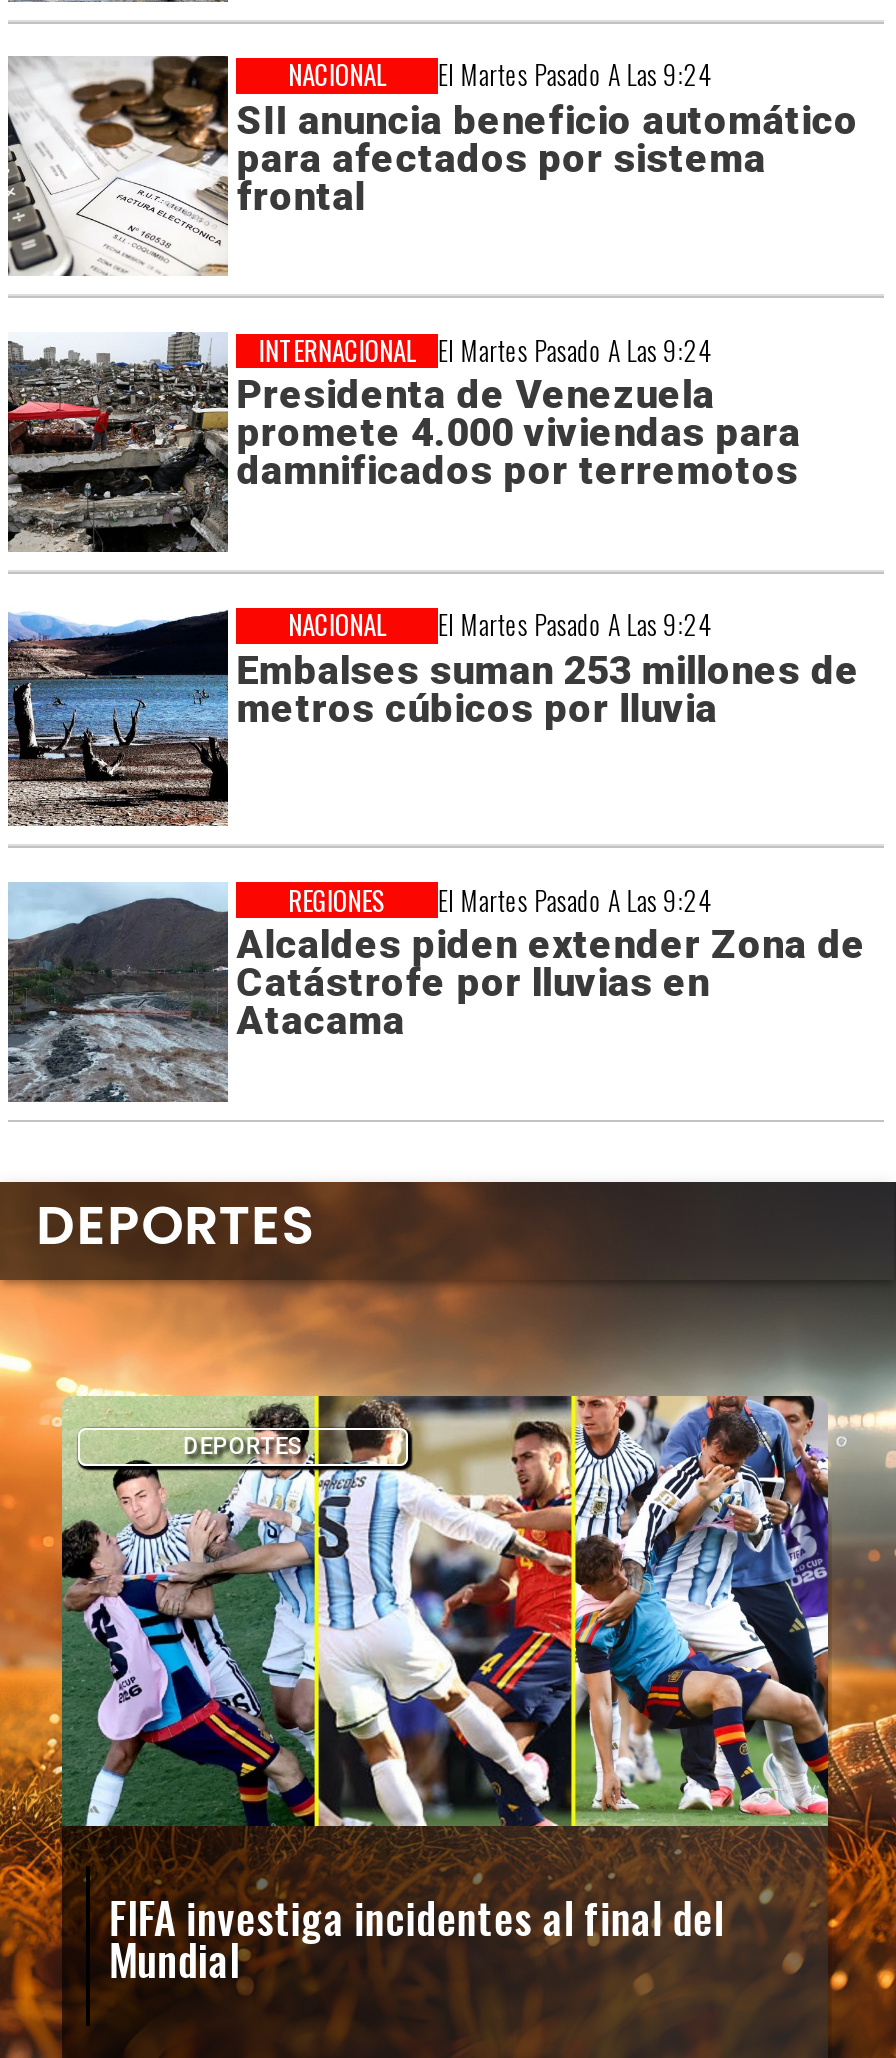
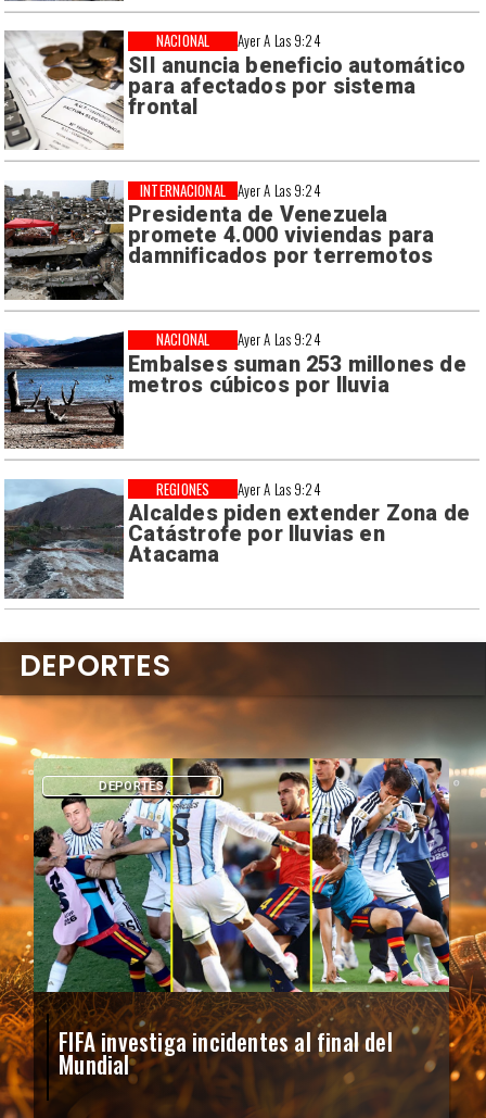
- El Martes Pasado A Las 9:24
+ Ayer A Las 9:24

- El Martes Pasado A Las 9:24
+ Ayer A Las 9:24

- El Martes Pasado A Las 9:24
+ Ayer A Las 9:24

- El Martes Pasado A Las 9:24
+ Ayer A Las 9:24
